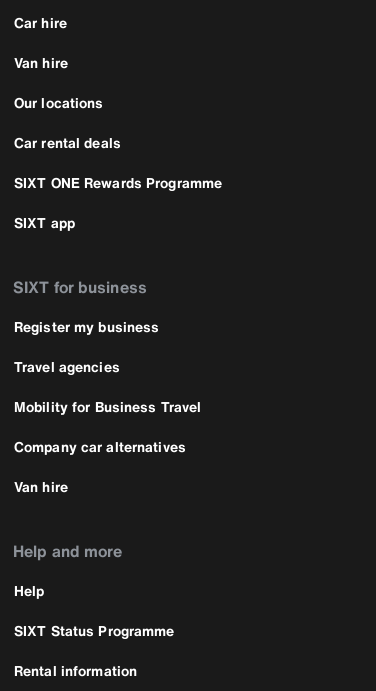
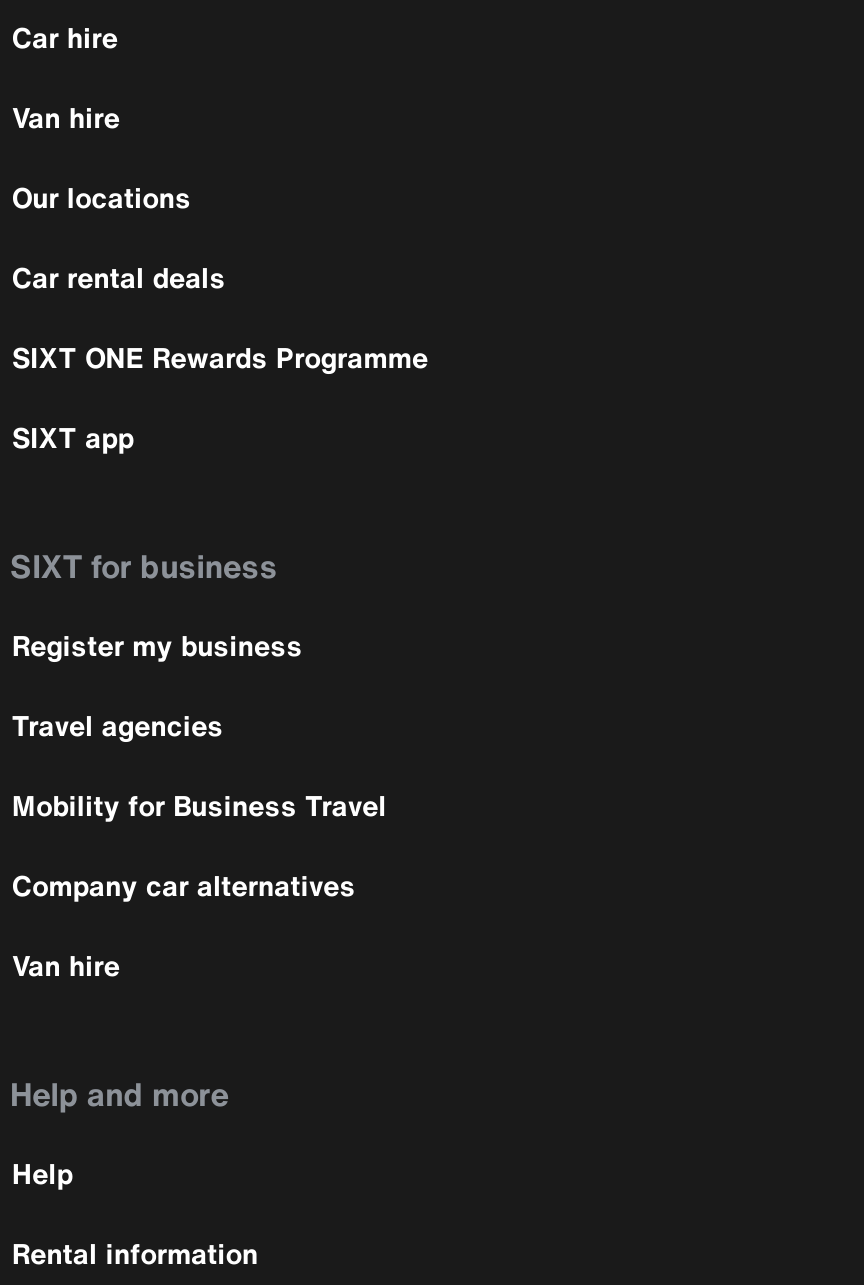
- SIXT Status Programme
